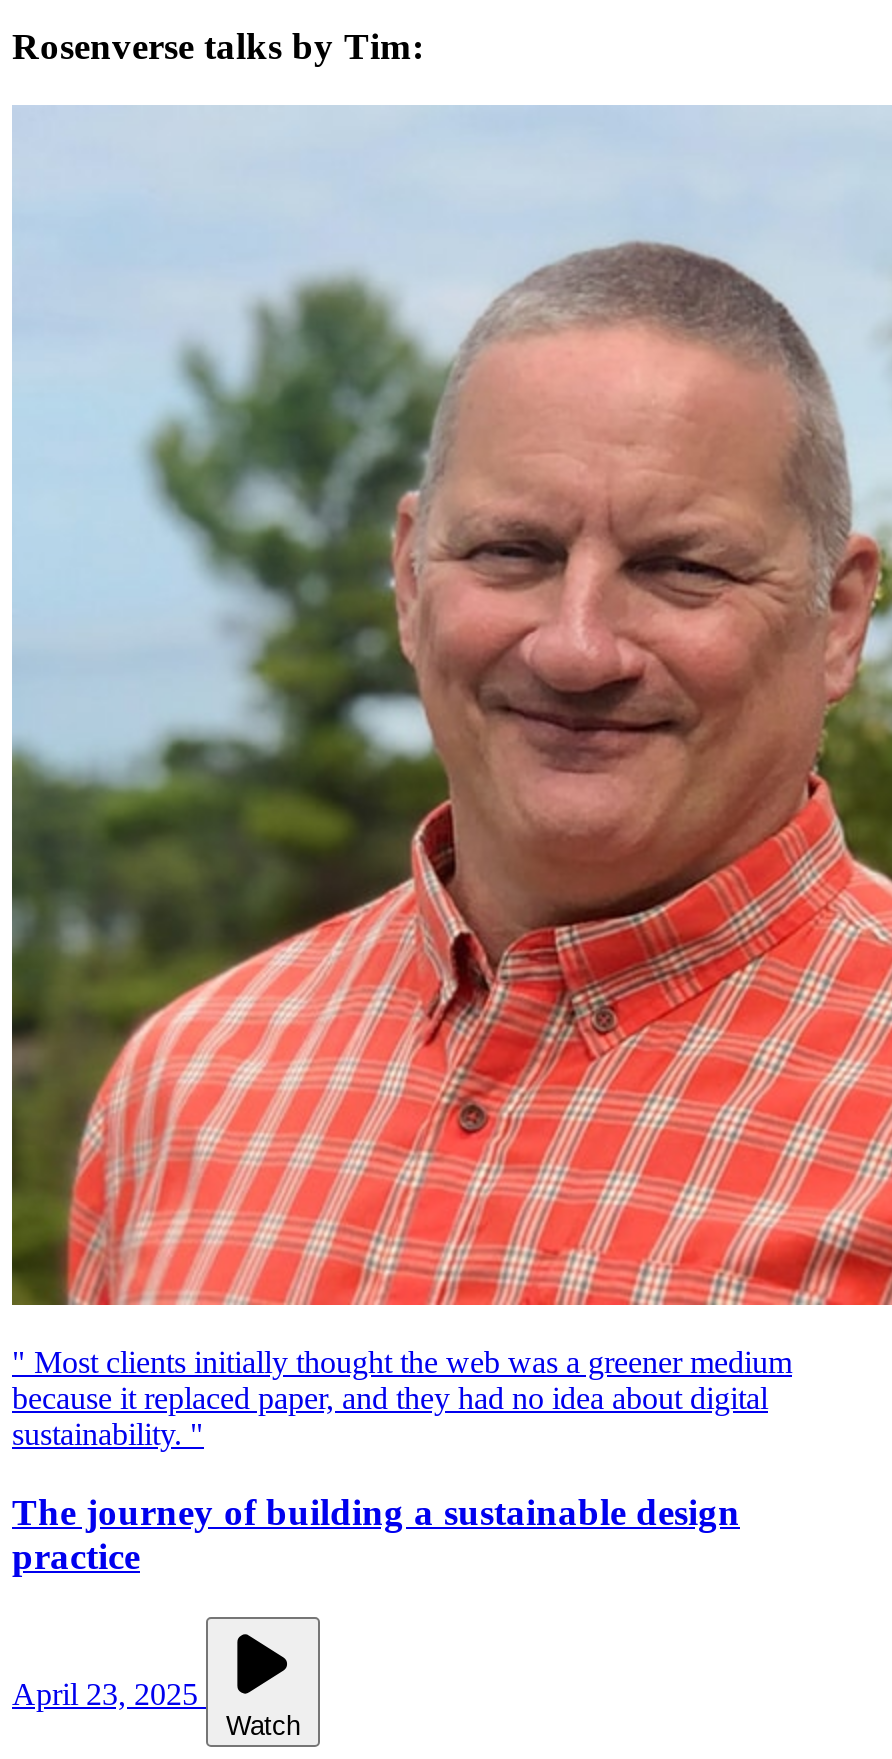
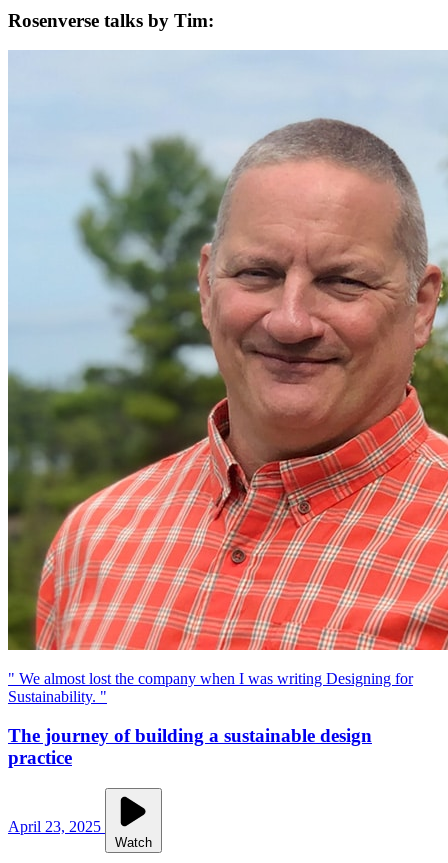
- " Most clients initially thought the web was a greener medium
- because it replaced paper, and they had no idea about digital
- sustainability. "
+ " We almost lost the company when I was writing Designing for
+ Sustainability. "
